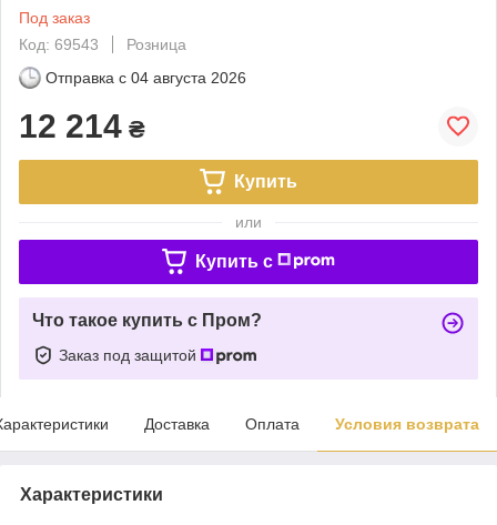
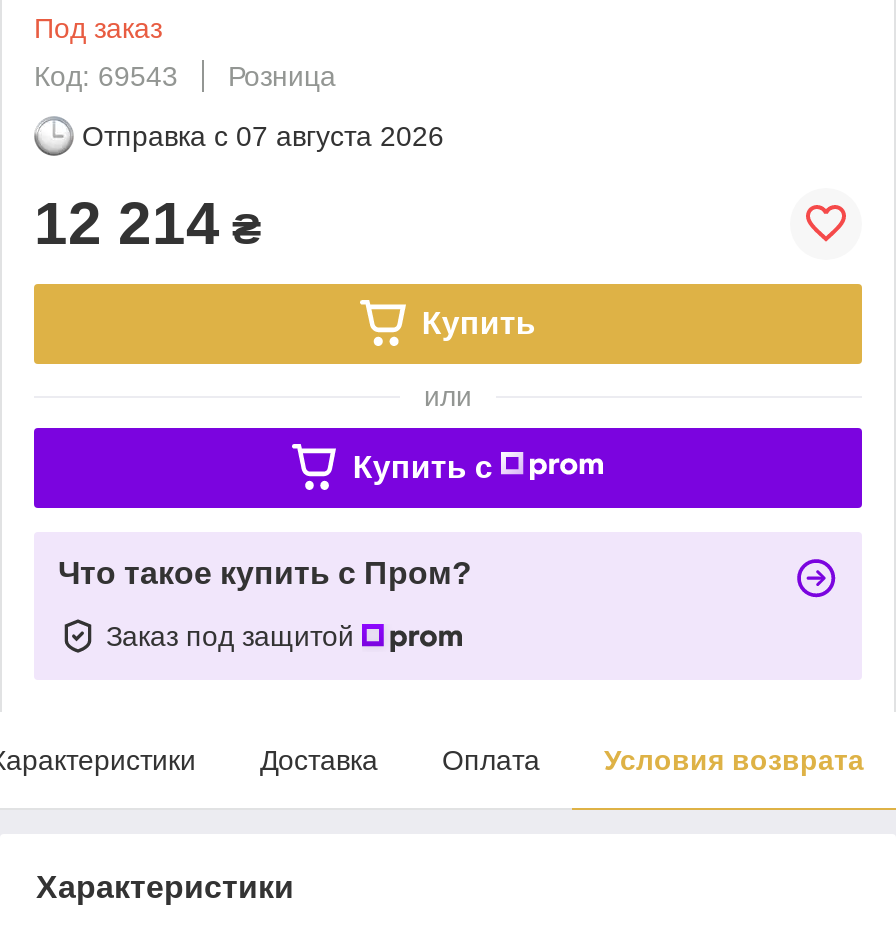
- Отправка с 04 августа 2026
+ Отправка с 07 августа 2026
